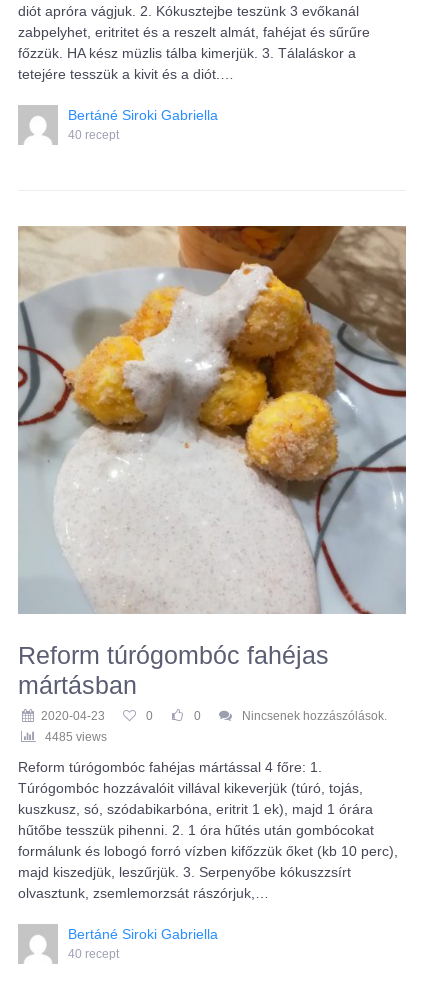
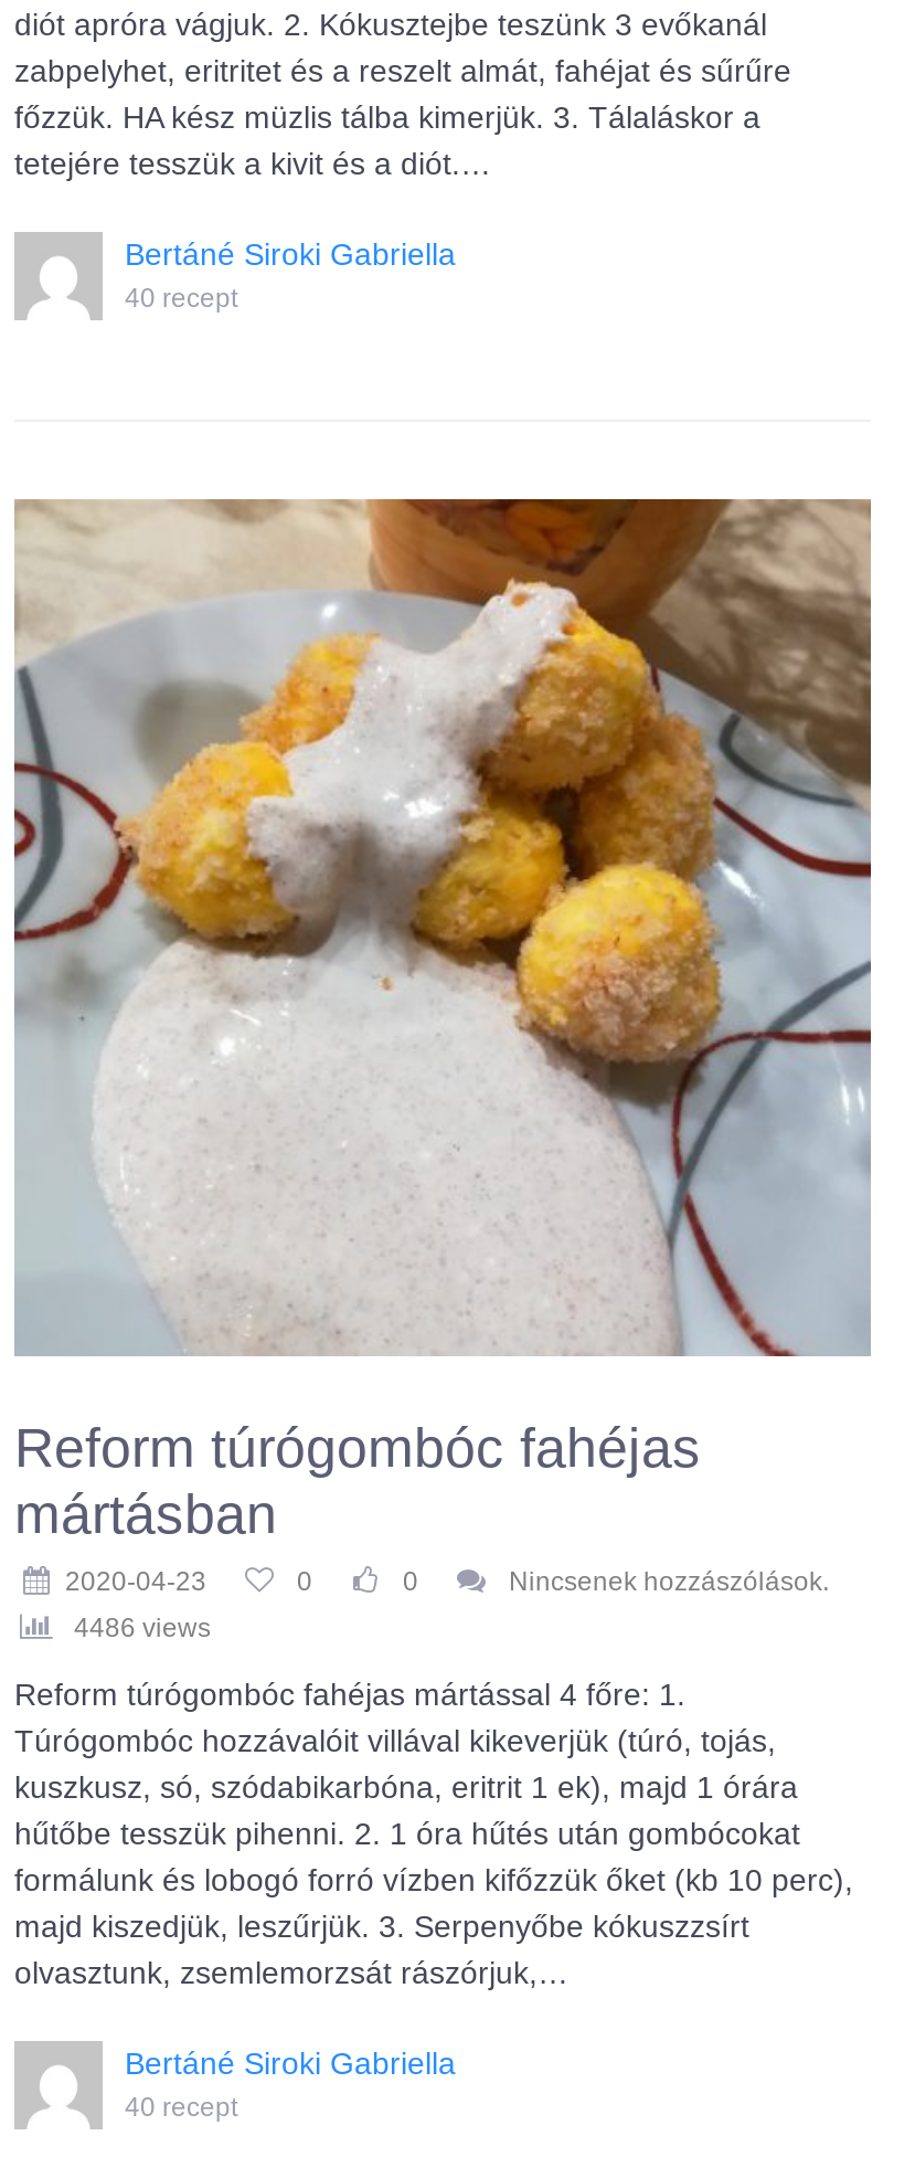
- 4485 views
+ 4486 views
